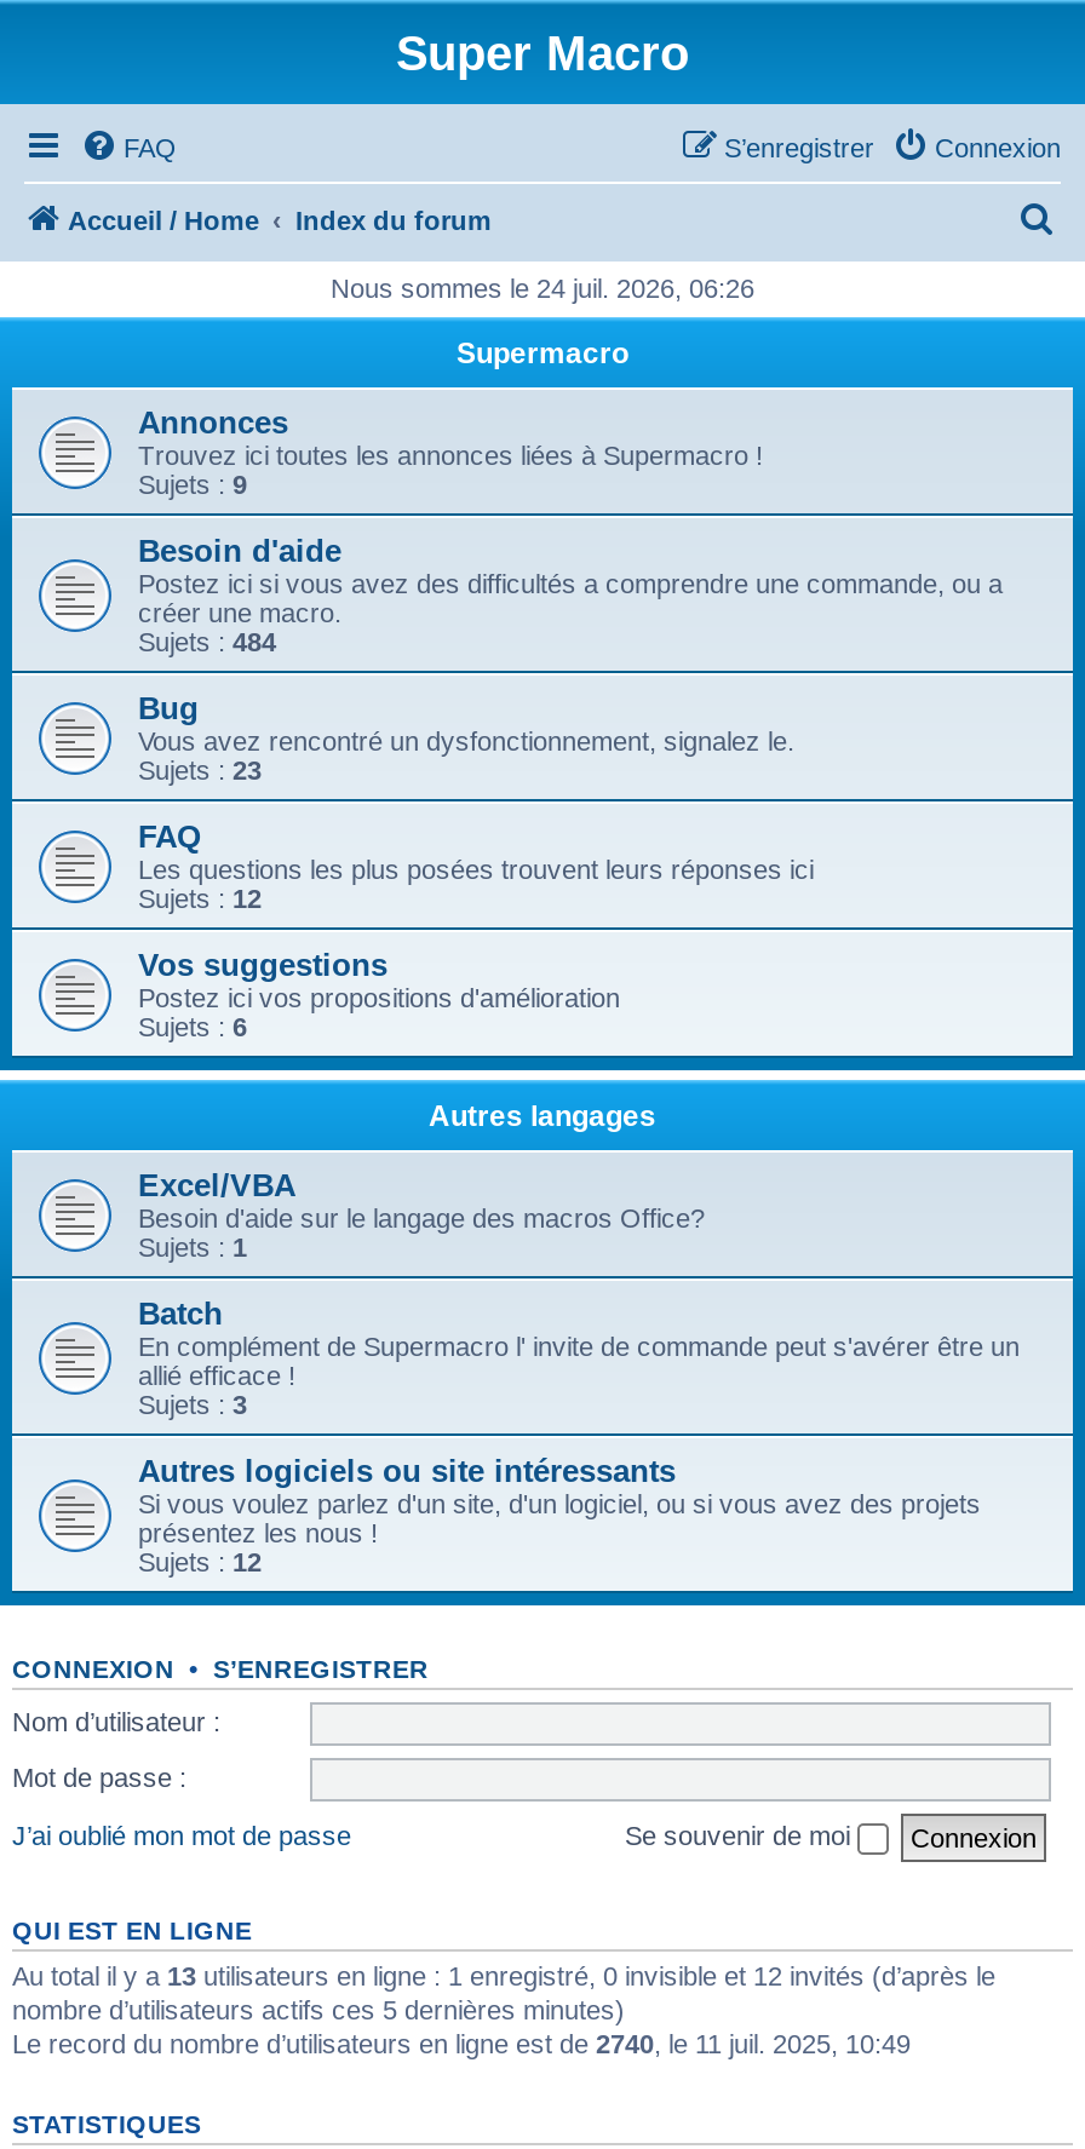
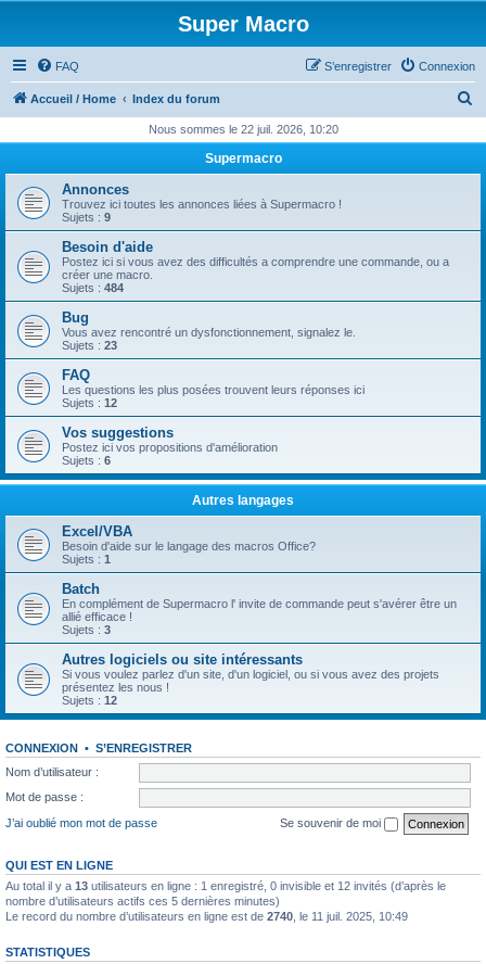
- Nous sommes le 24 juil. 2026, 06:26
+ Nous sommes le 22 juil. 2026, 10:20
